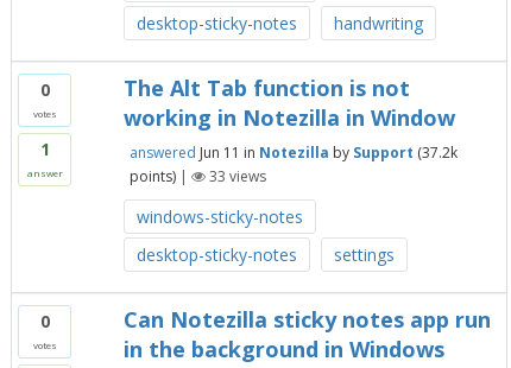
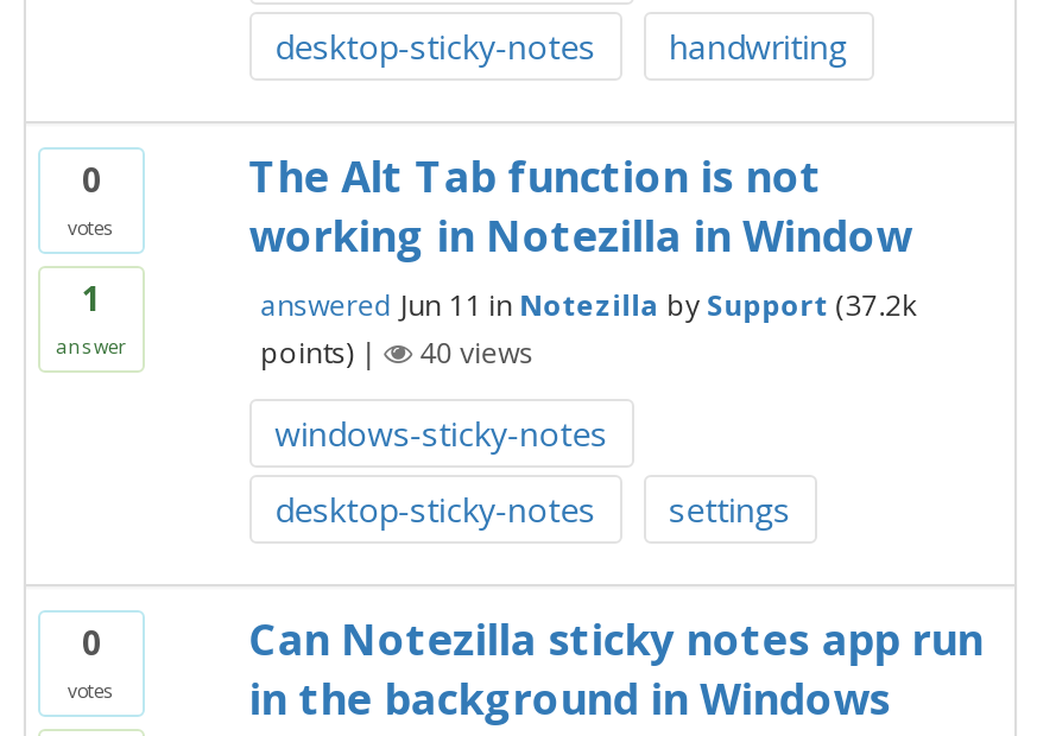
- 33 views
+ 40 views
